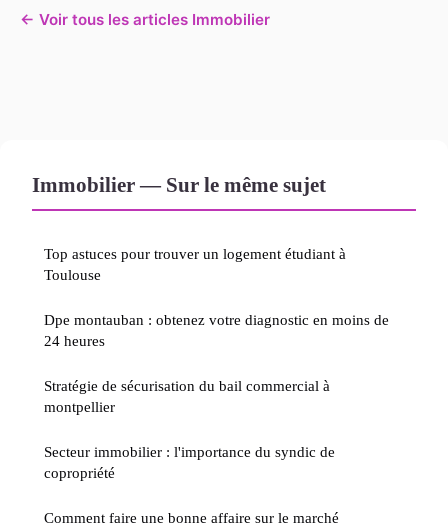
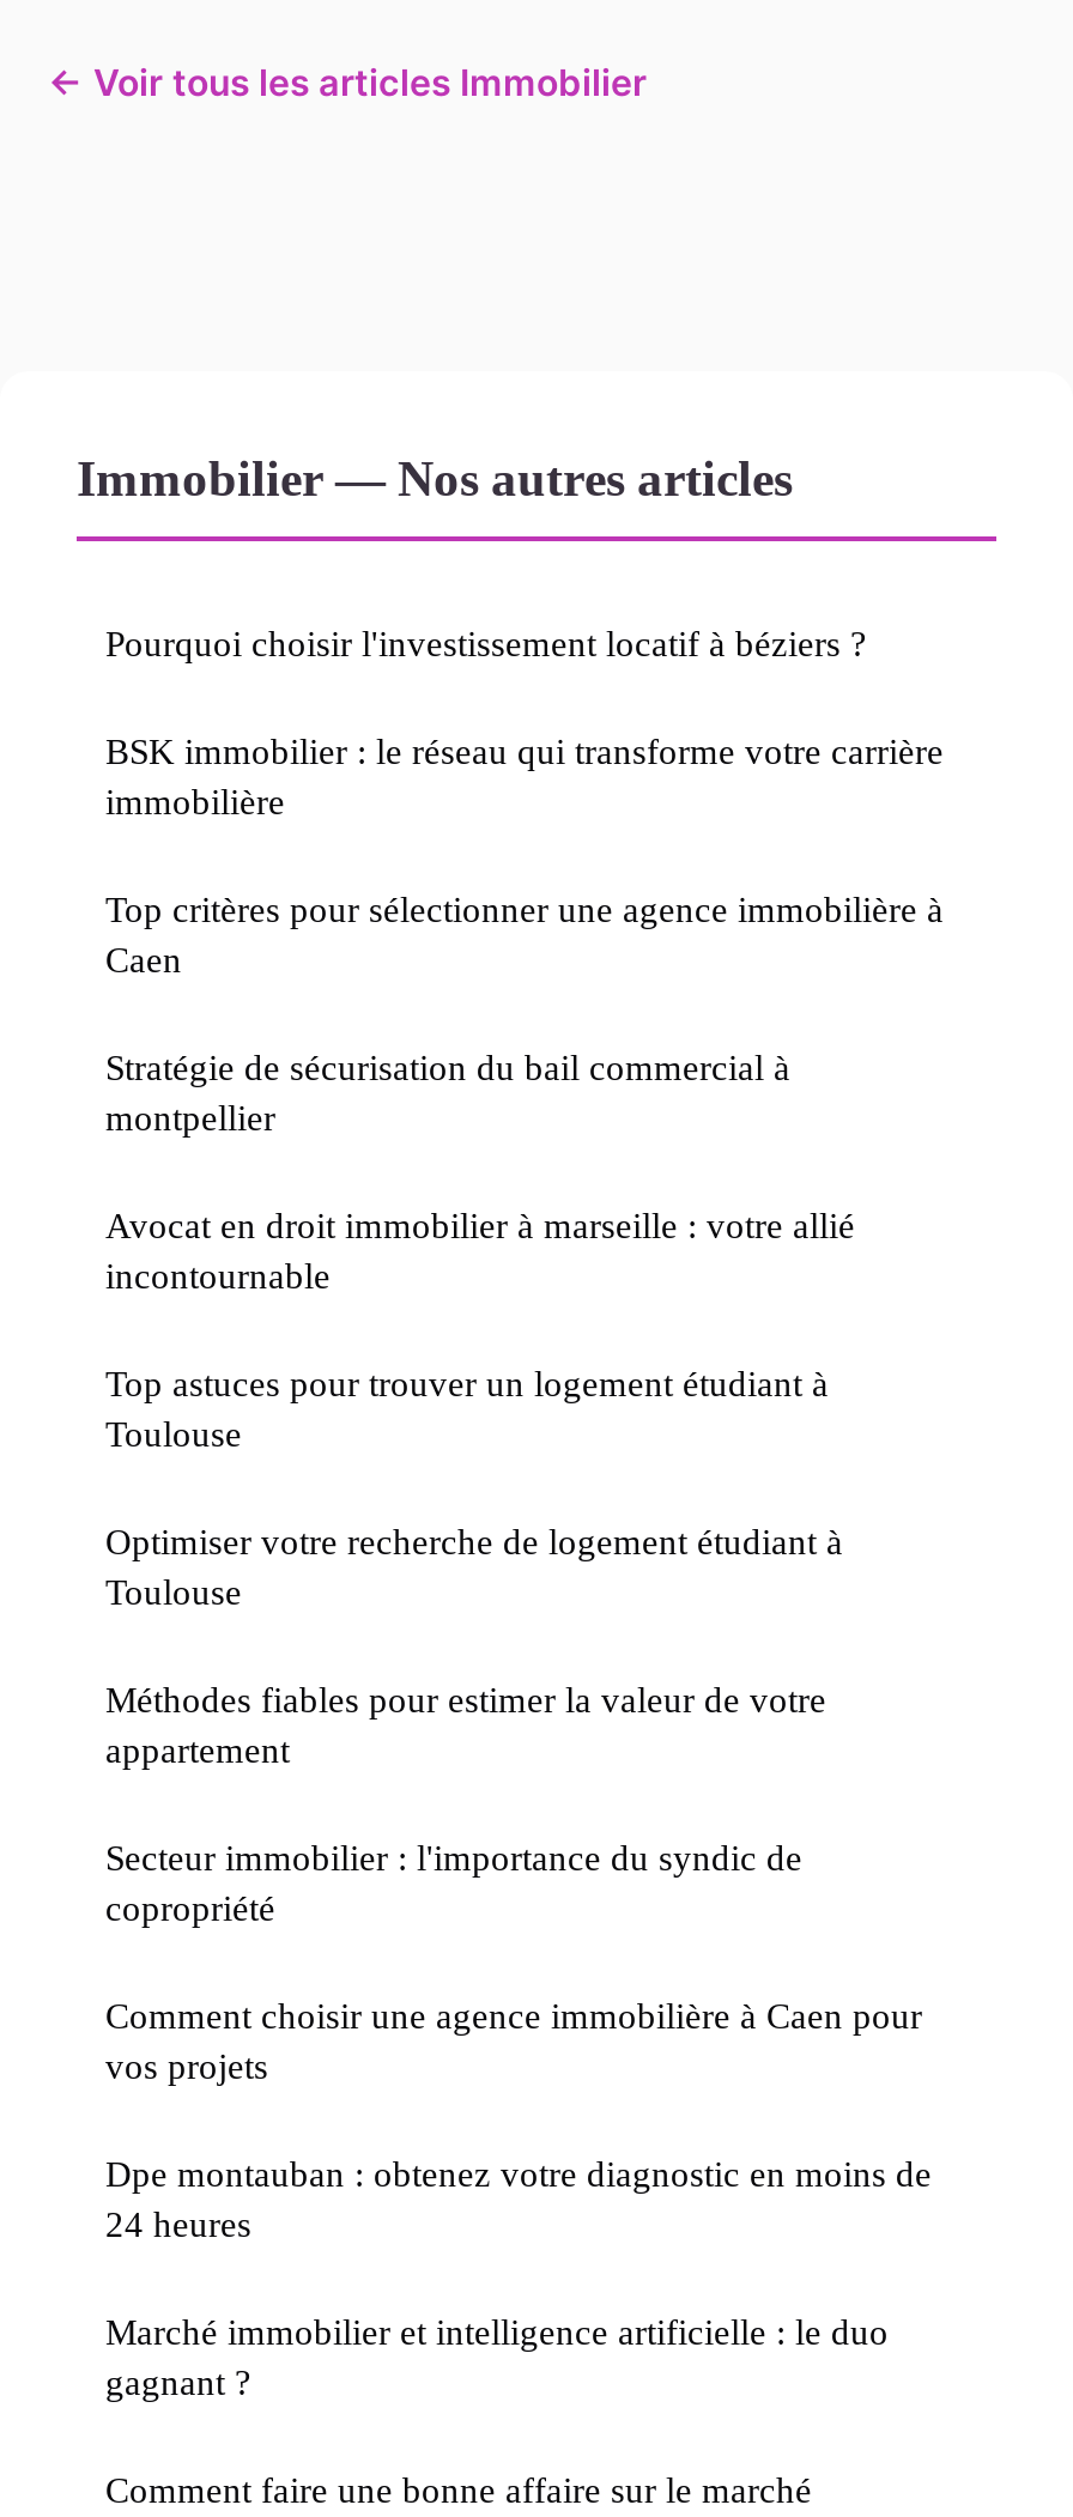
- Immobilier — Sur le même sujet
+ Immobilier — Nos autres articles
+ Pourquoi choisir l'investissement locatif à béziers ?
+ BSK immobilier : le réseau qui transforme votre carrière
+ immobilière
+ Top critères pour sélectionner une agence immobilière à
+ Caen
+ Avocat en droit immobilier à marseille : votre allié
+ incontournable

+ Optimiser votre recherche de logement étudiant à
+ Toulouse
+ Méthodes fiables pour estimer la valeur de votre
+ appartement
+ Comment choisir une agence immobilière à Caen pour
+ vos projets

moved down: Dpe montauban : obtenez votre diagnostic en moins de | 24 heures

+ Marché immobilier et intelligence artificielle : le duo
+ gagnant ?

moved up: Stratégie de sécurisation du bail commercial à | montpellier

moved up: Secteur immobilier : l'importance du syndic de | copropriété
